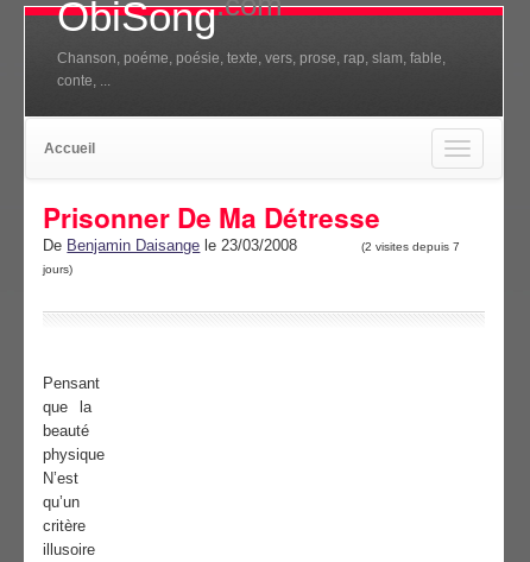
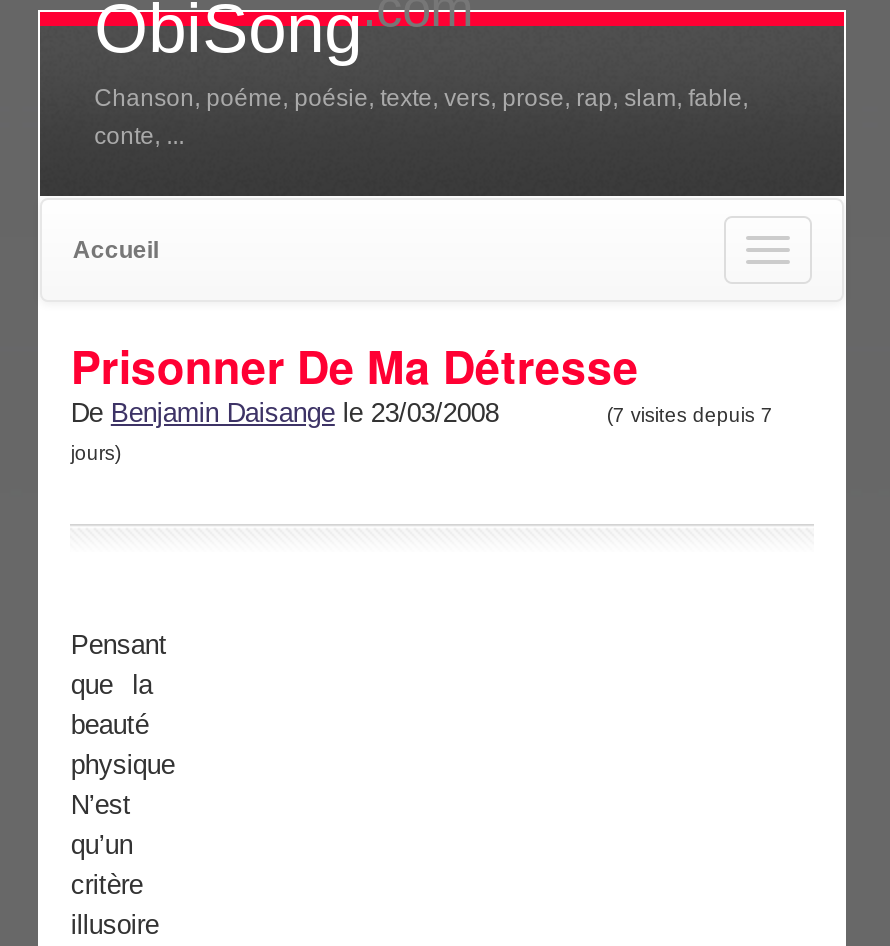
- (2 visites depuis 7
+ (7 visites depuis 7
